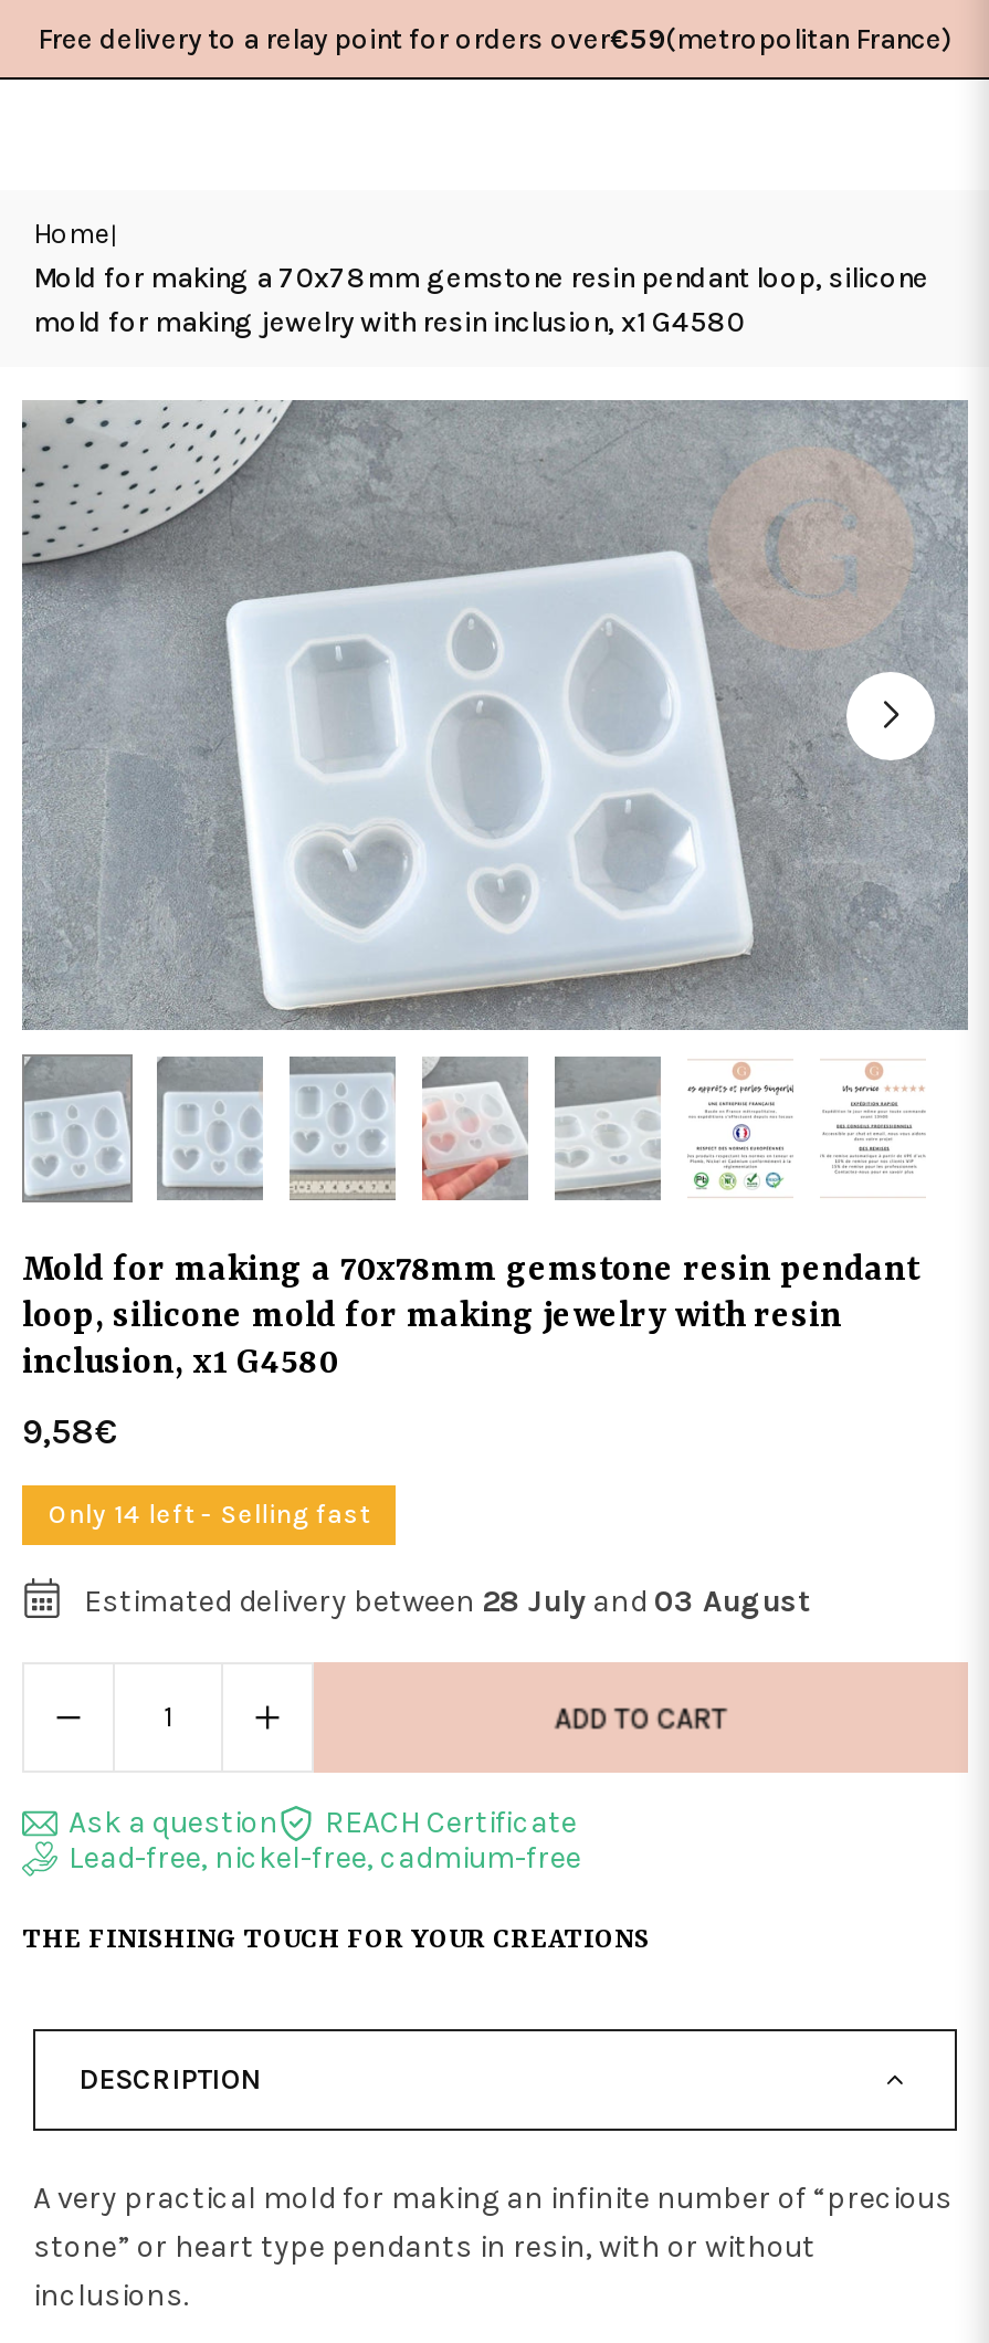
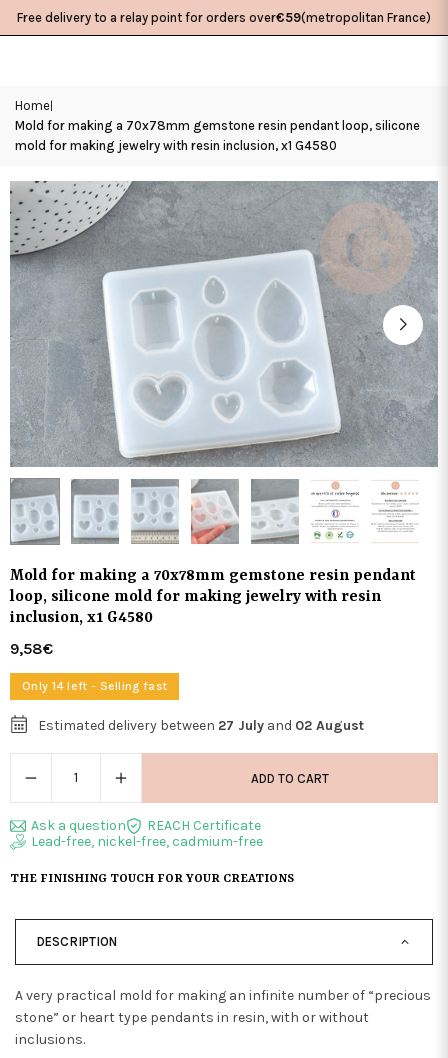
- Estimated delivery between 28 July and 03 August
+ Estimated delivery between 27 July and 02 August
